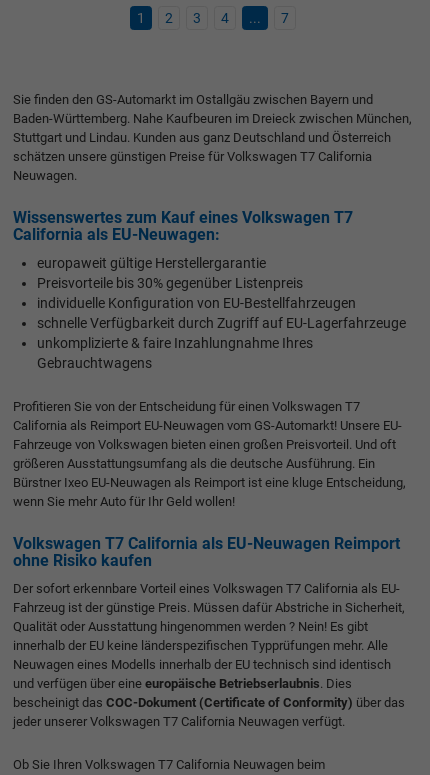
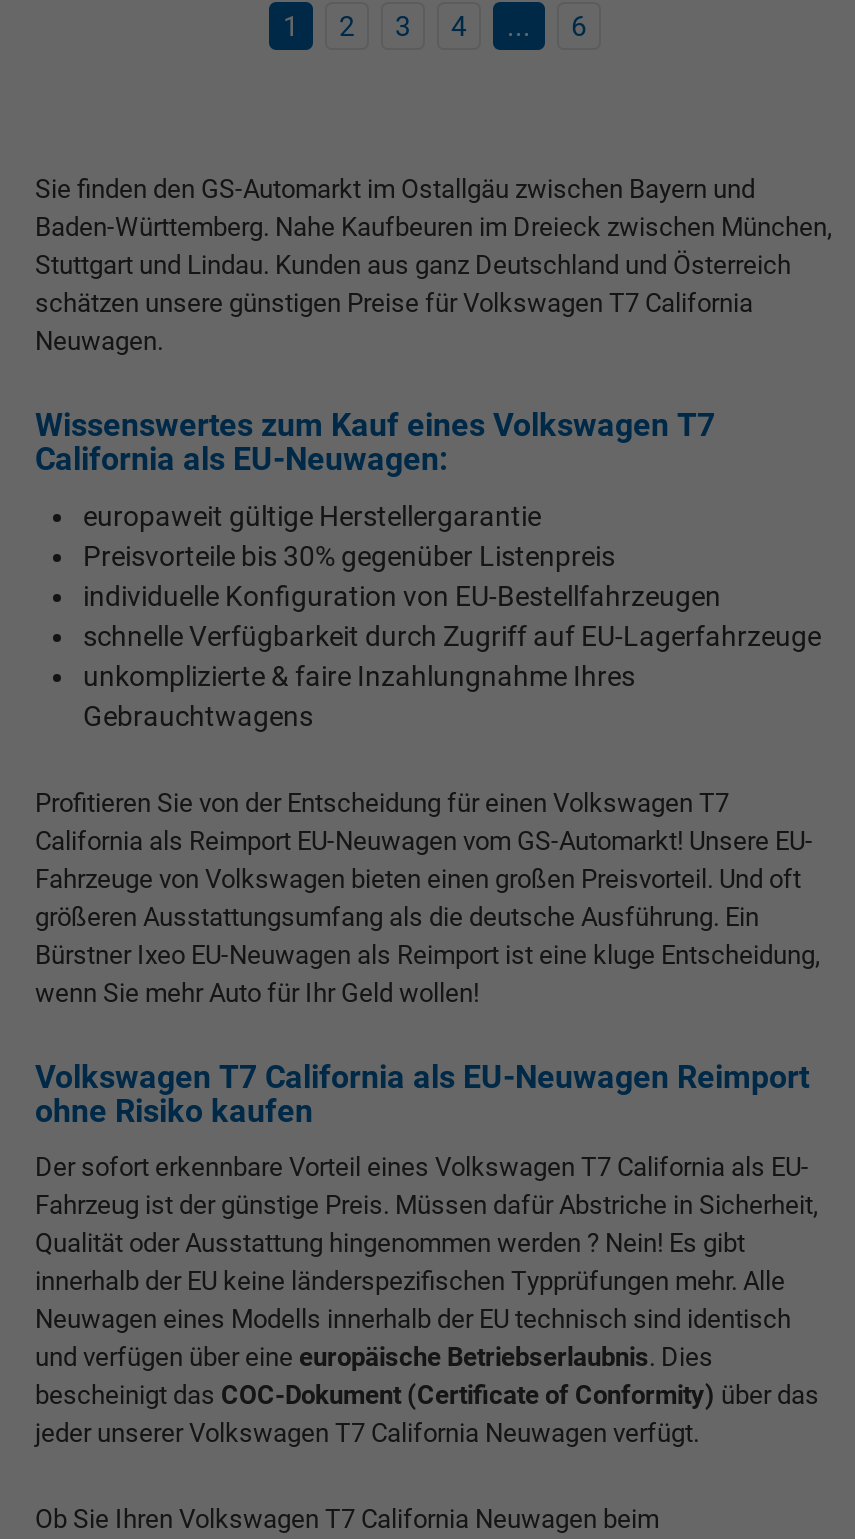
- 7
+ 6
